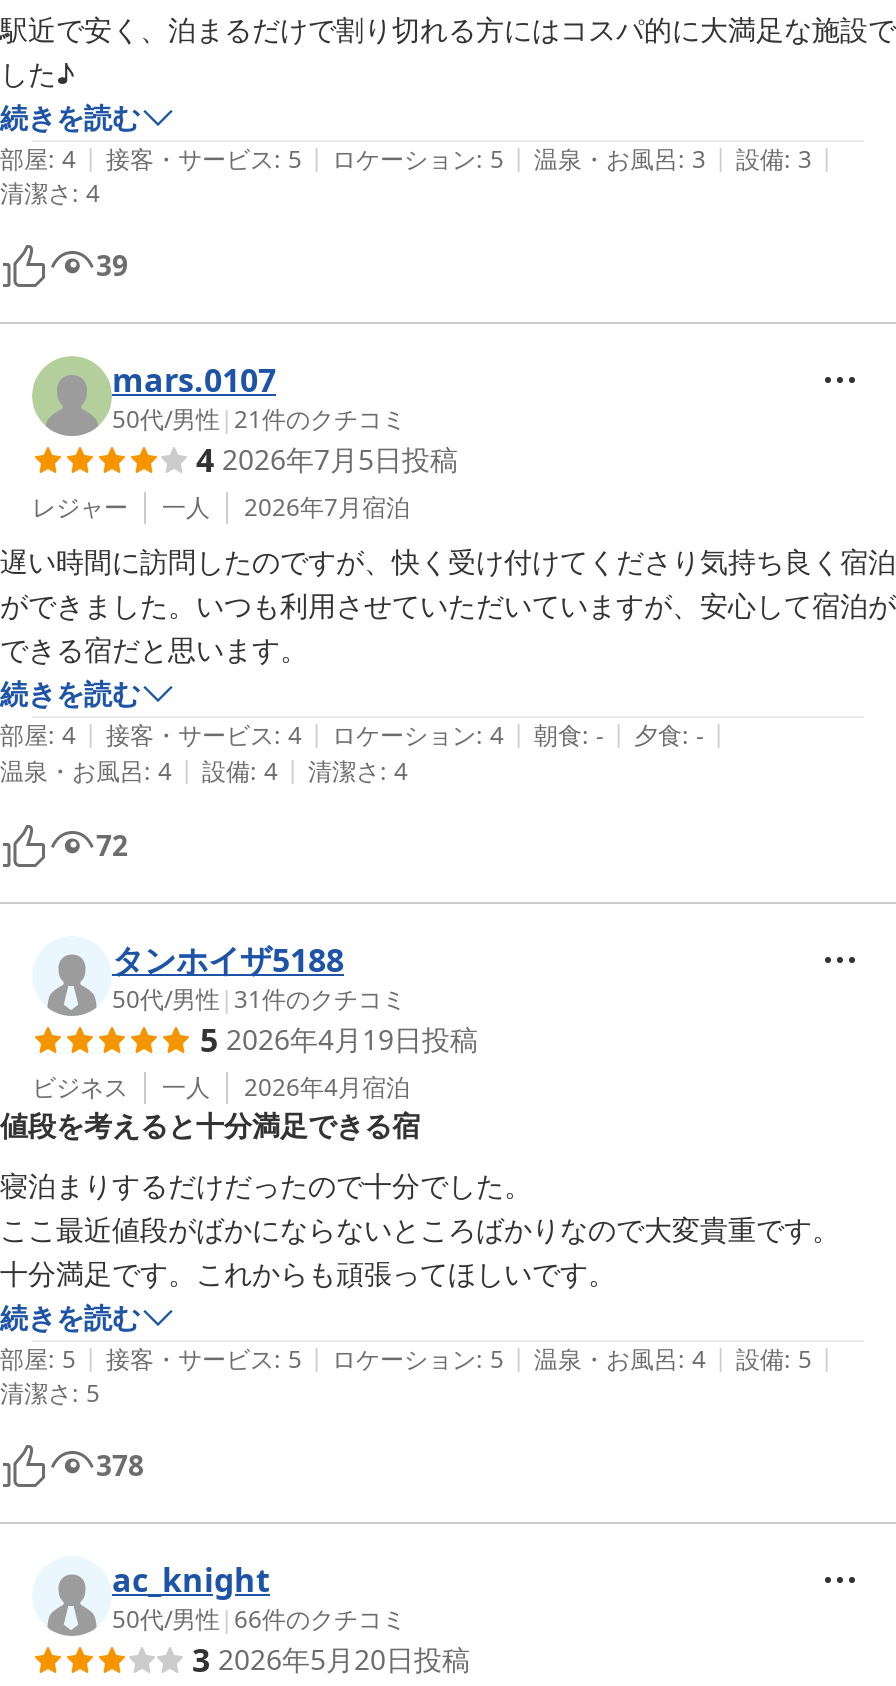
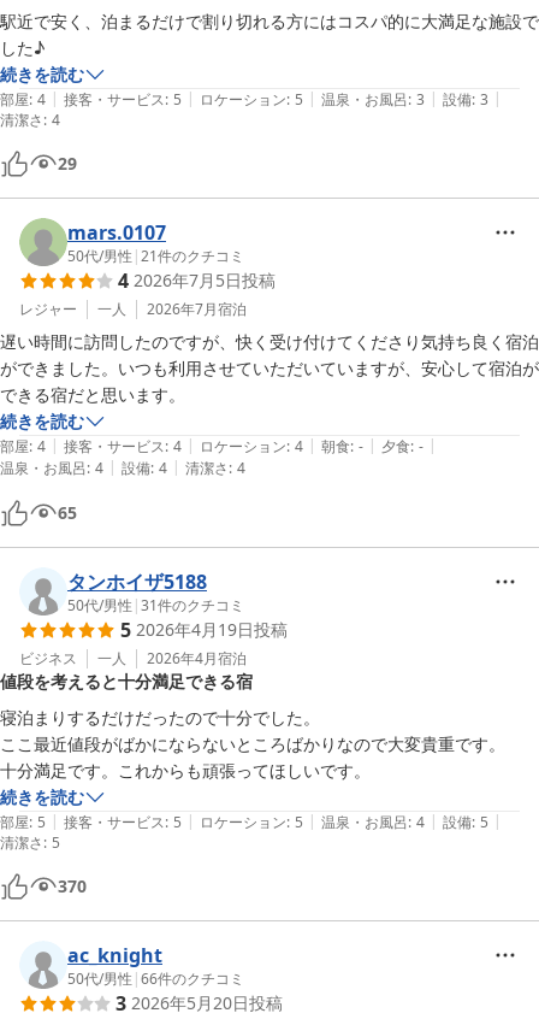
- 39
+ 29

- 72
+ 65

- 378
+ 370
